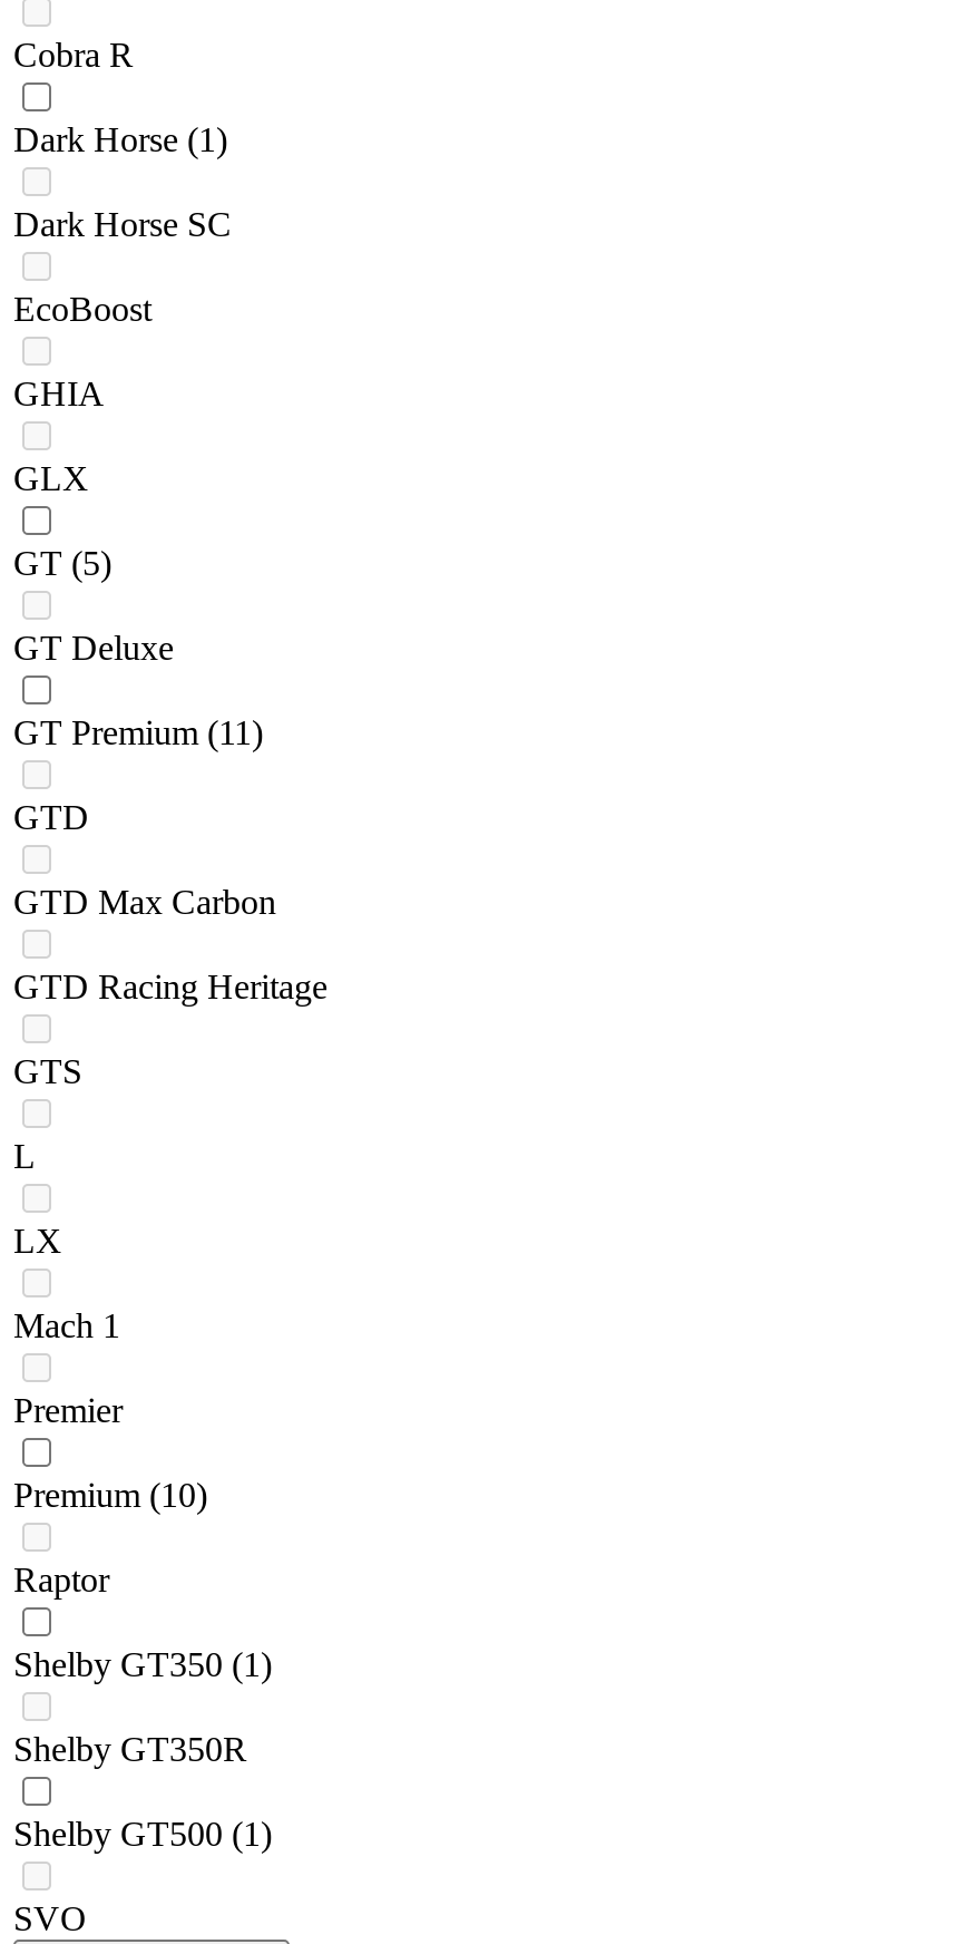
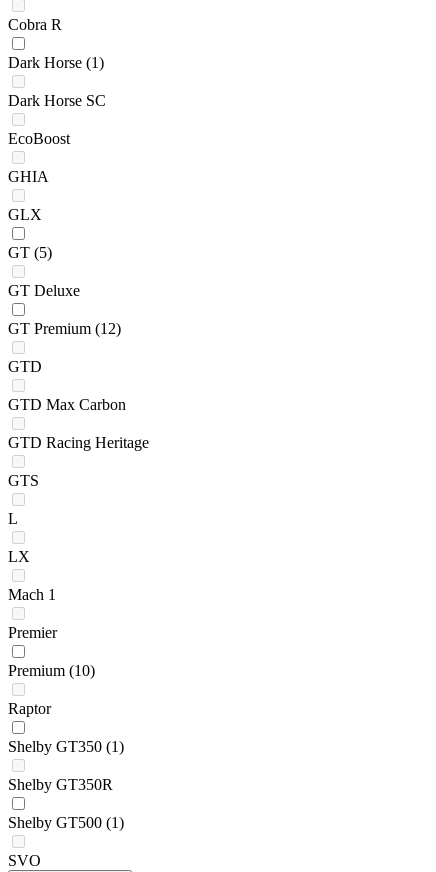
- GT Premium (11)
+ GT Premium (12)
